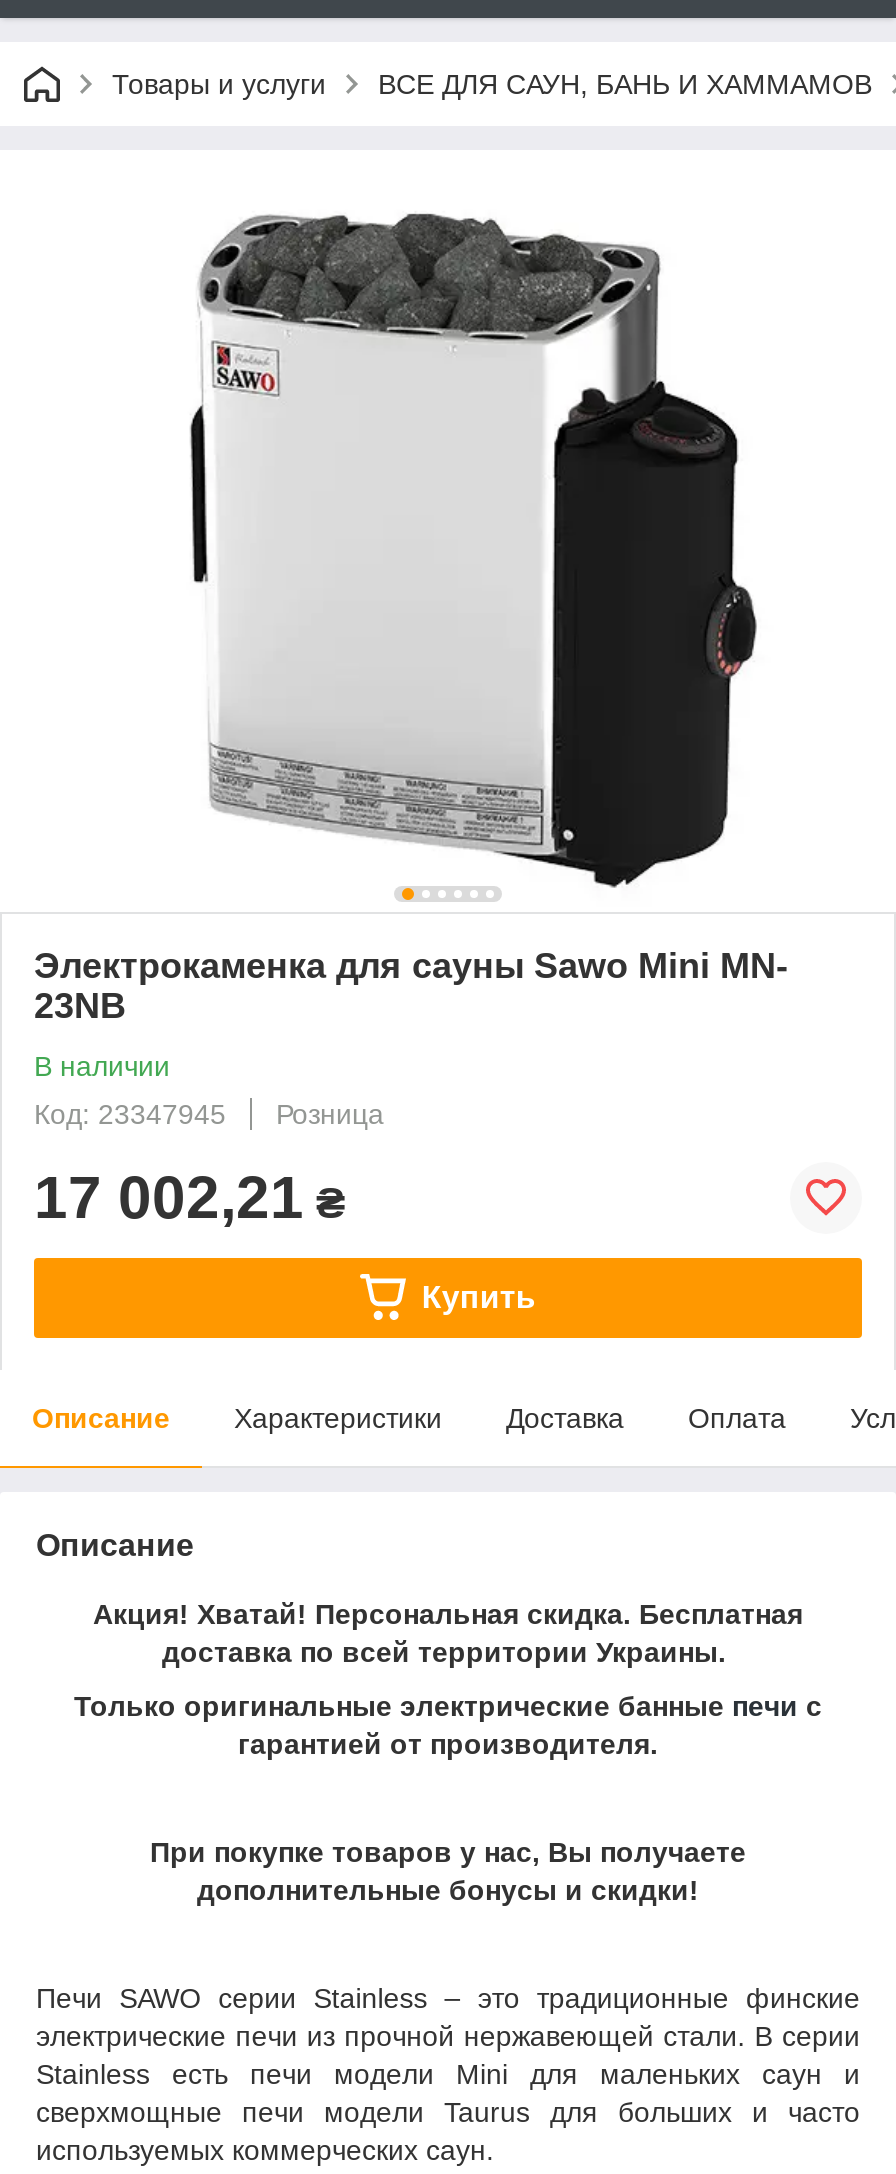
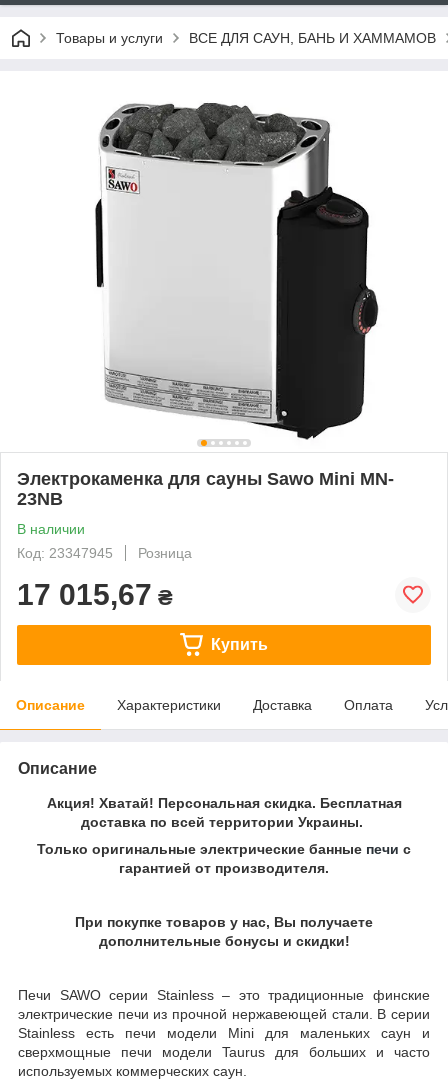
- 17 002,21 ₴
+ 17 015,67 ₴
